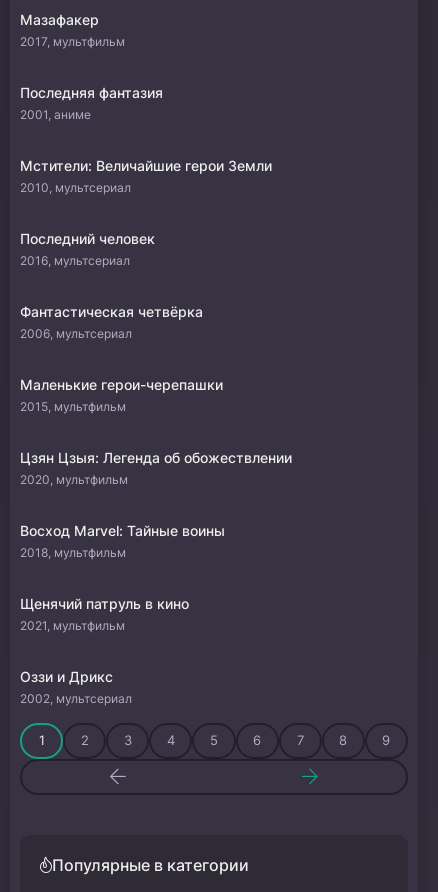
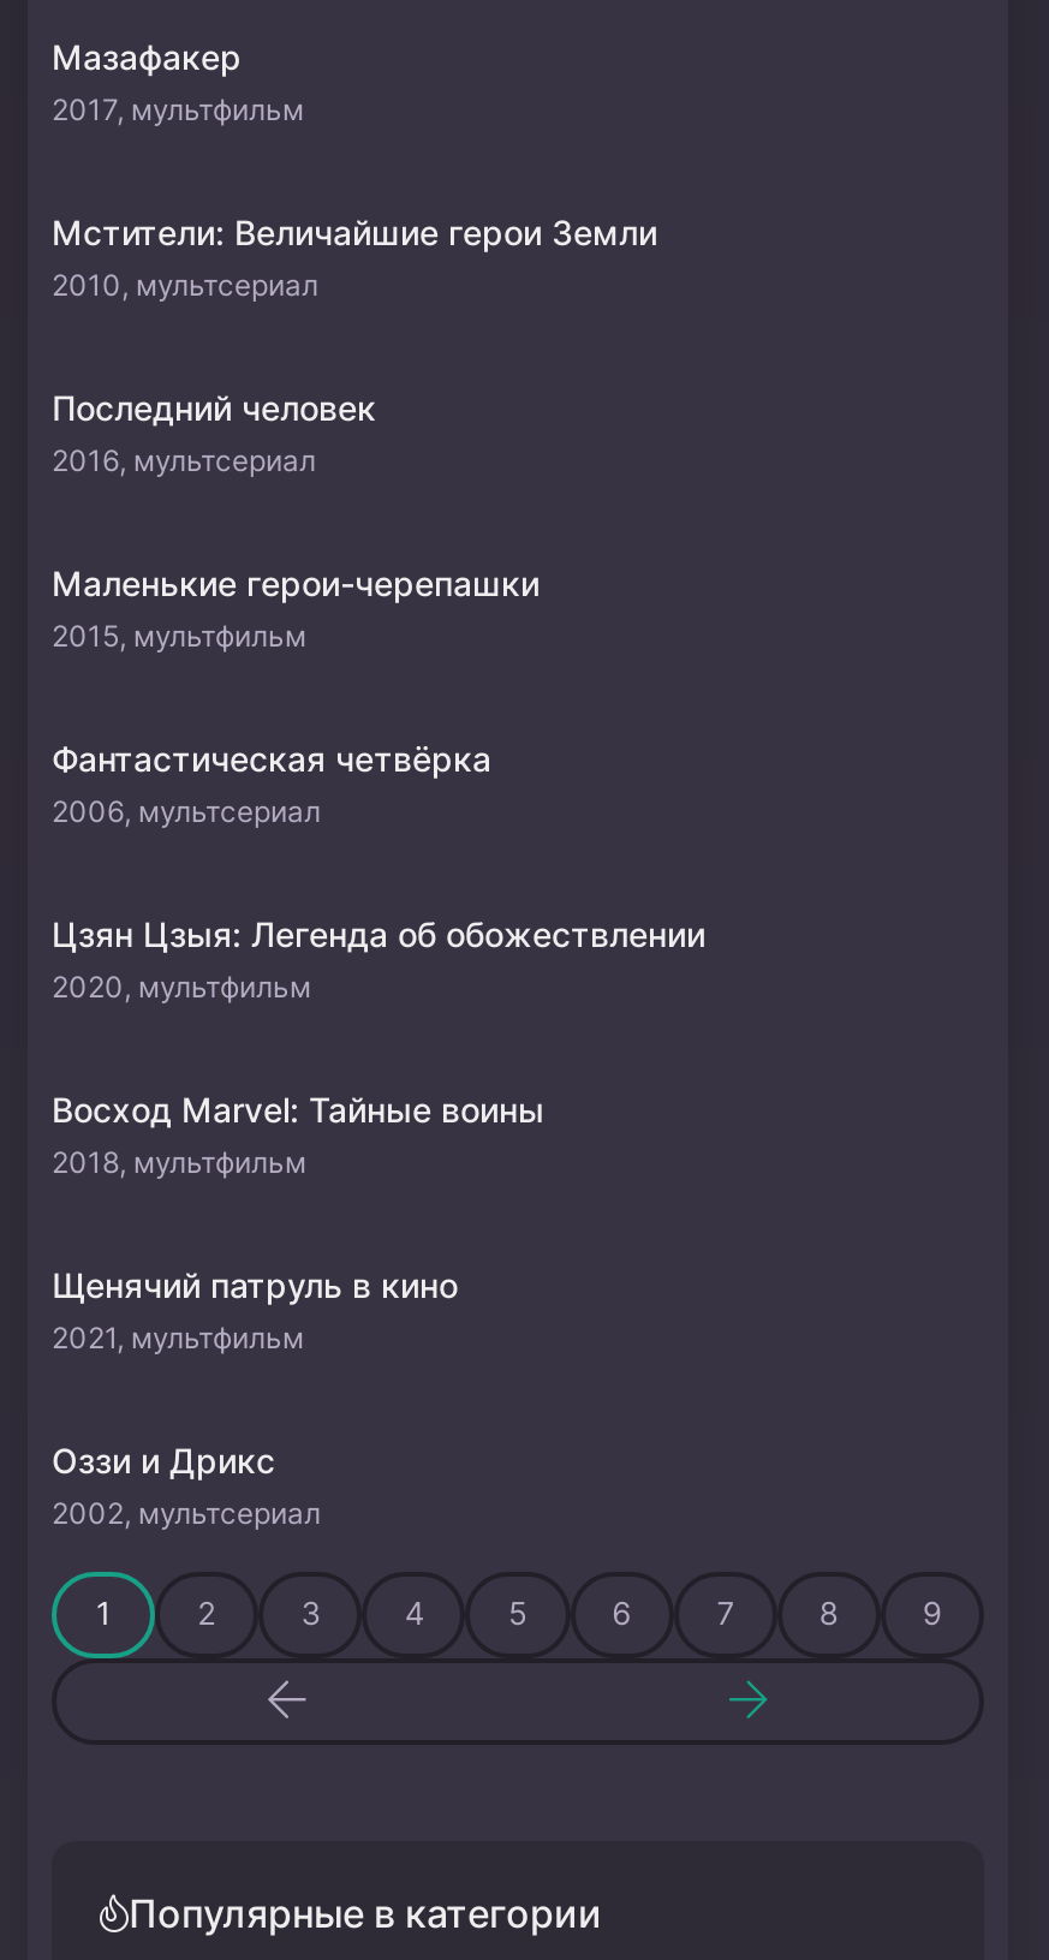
- Последняя фантазия
- 2001, аниме

moved up: Маленькие герои-черепашки | 2015, мультфильм
